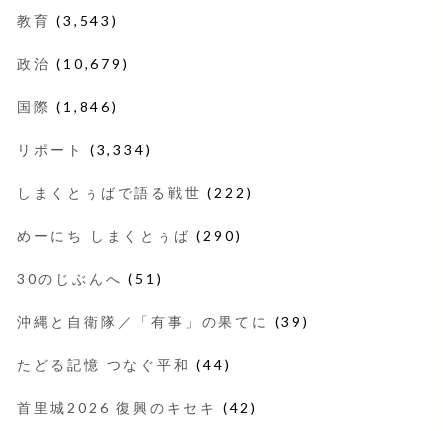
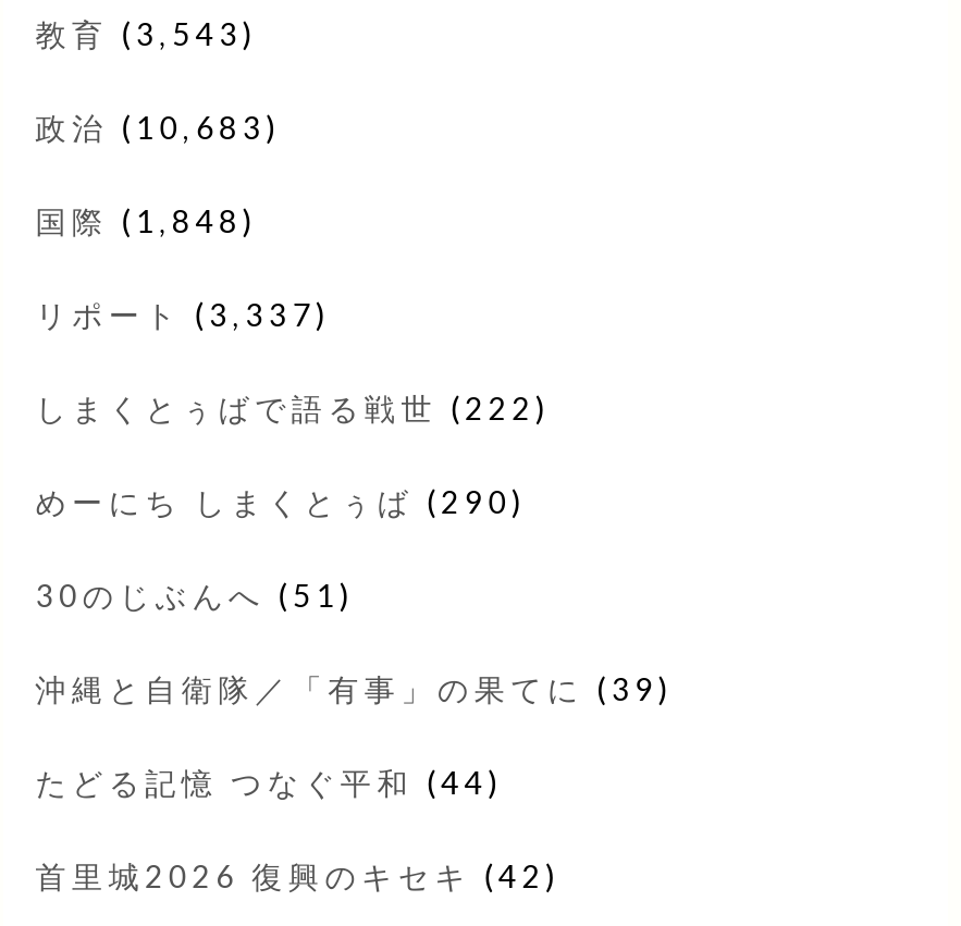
- 政治(10,679)
+ 政治(10,683)

- 国際(1,846)
+ 国際(1,848)

- リポート(3,334)
+ リポート(3,337)
